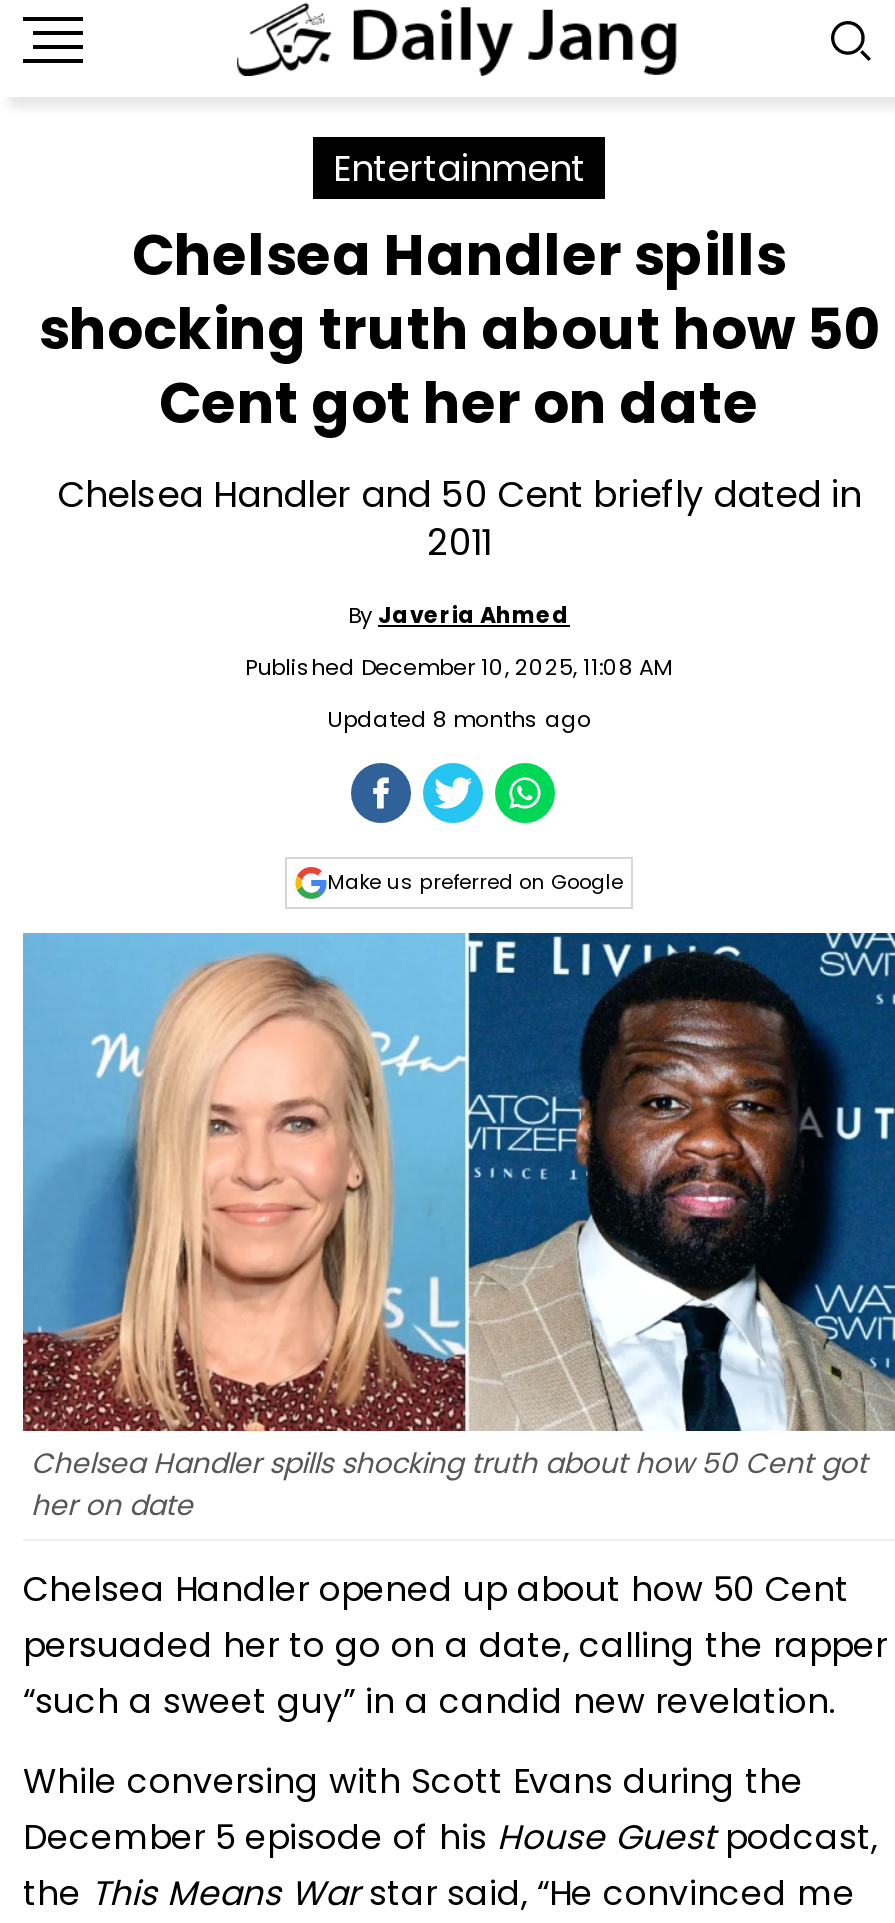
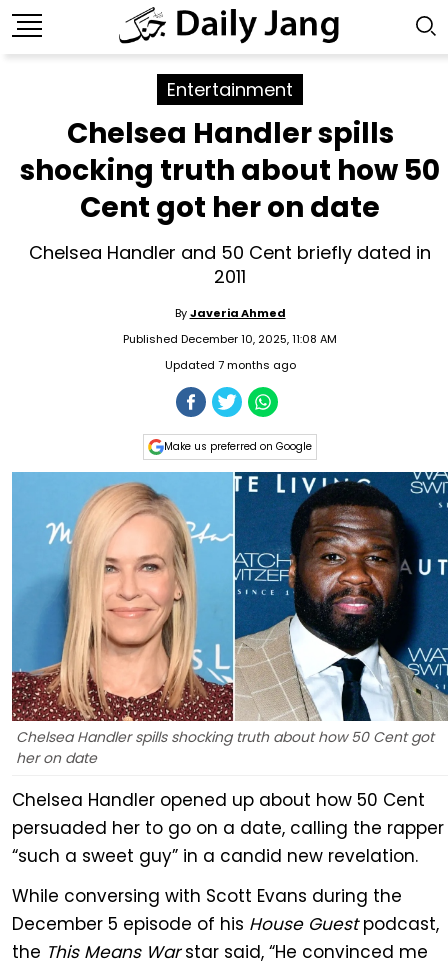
- Updated 8 months ago
+ Updated 7 months ago
